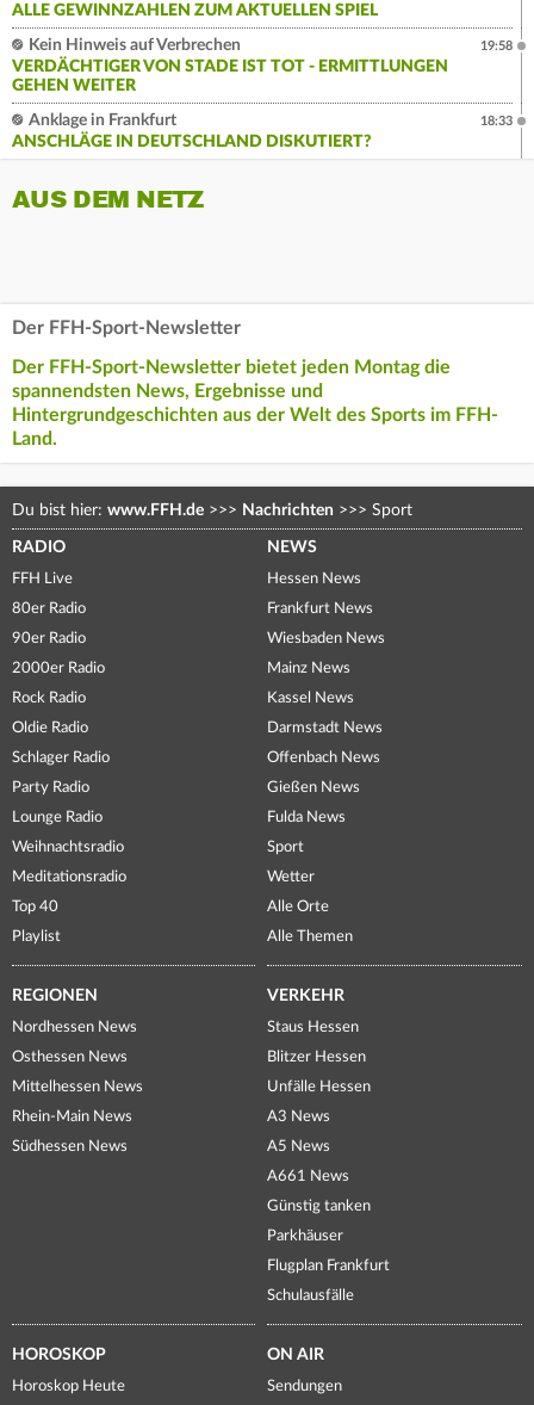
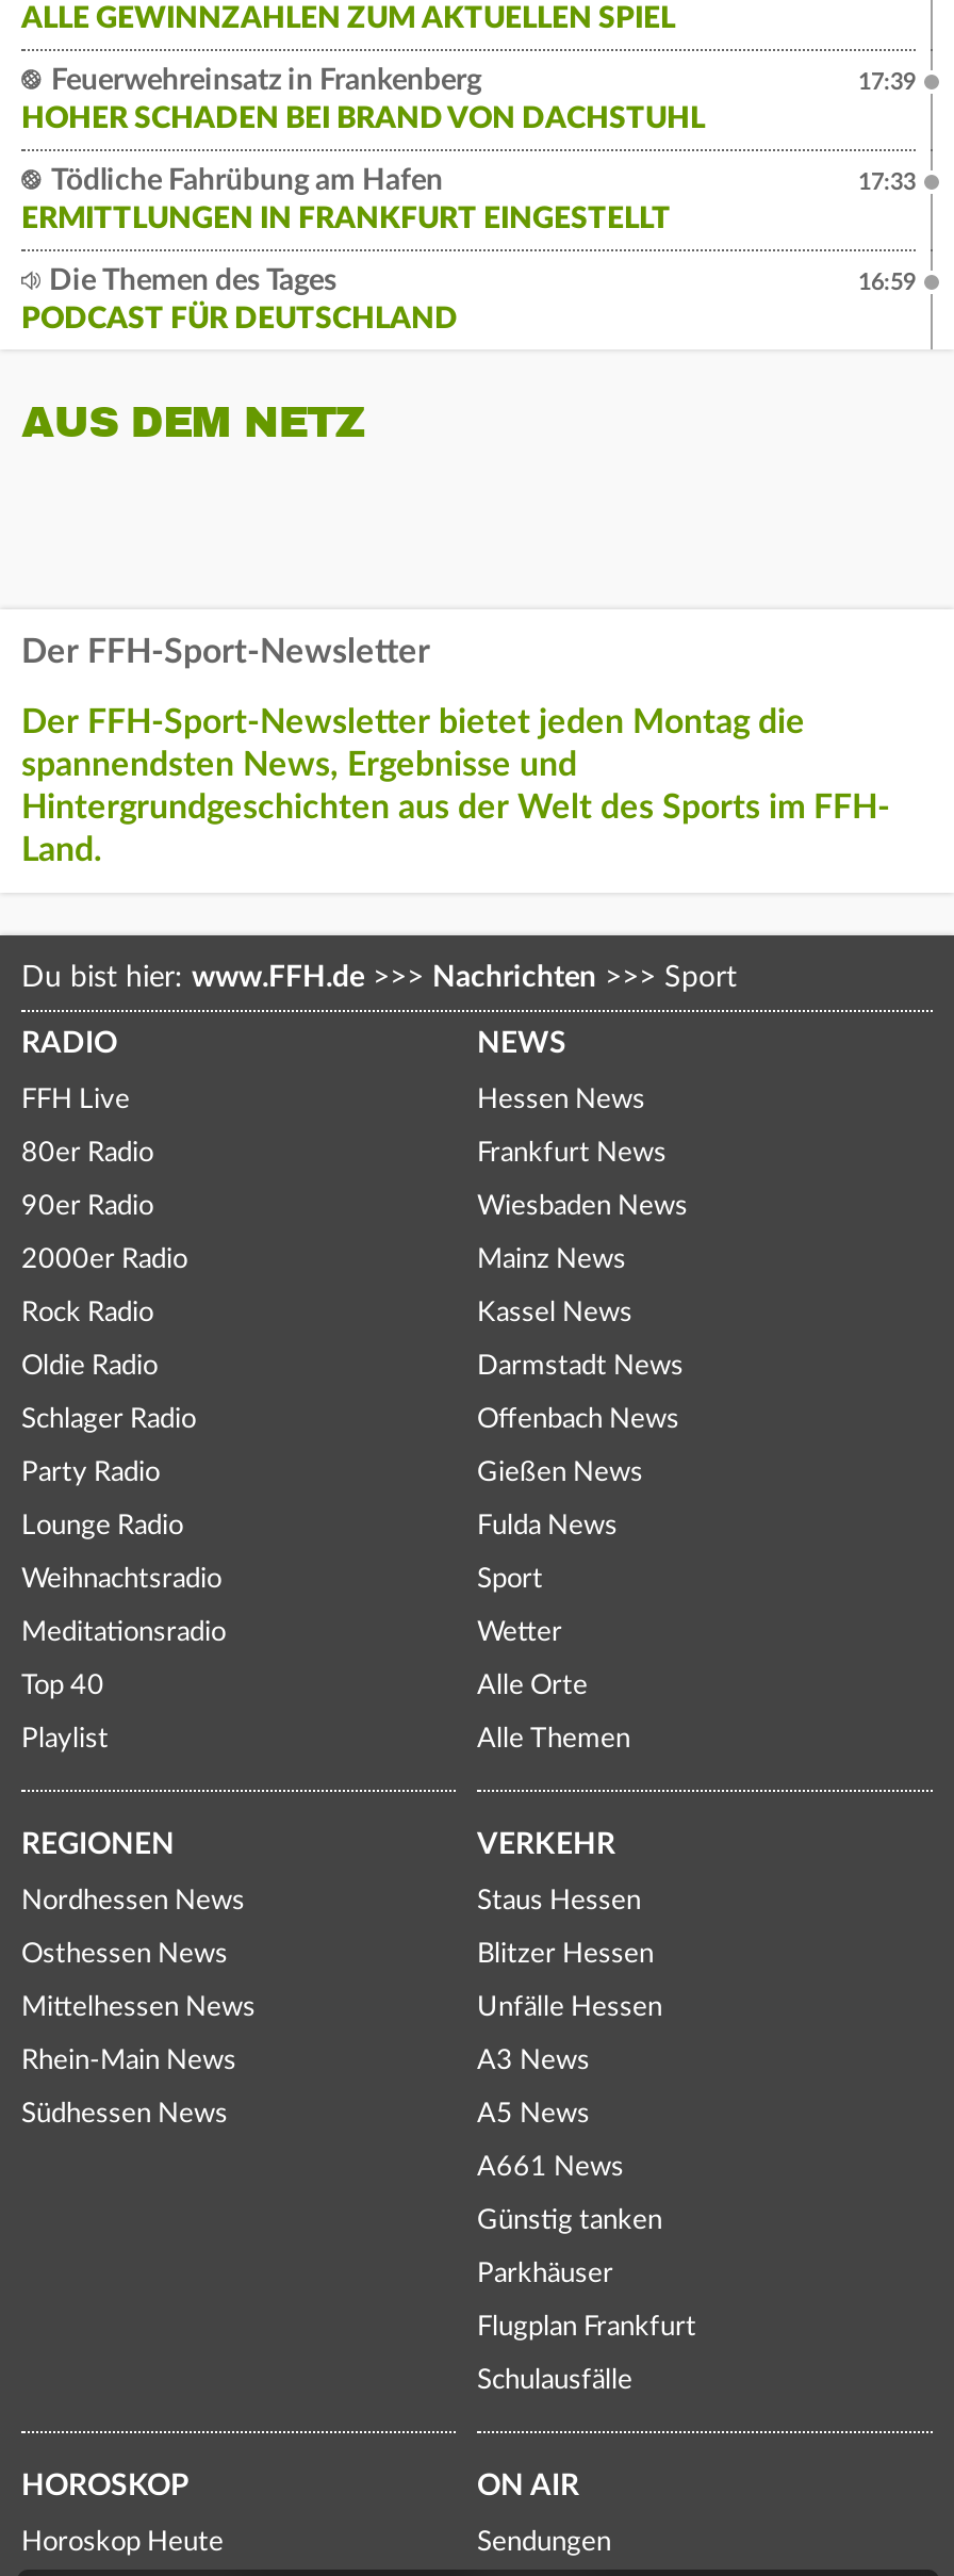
- Kein Hinweis auf Verbrechen
- VERDÄCHTIGER VON STADE IST TOT - ERMITTLUNGEN
- GEHEN WEITER
+ Feuerwehreinsatz in Frankenberg
+ HOHER SCHADEN BEI BRAND VON DACHSTUHL

- 19:58
+ 17:39
+ Tödliche Fahrübung am Hafen
+ ERMITTLUNGEN IN FRANKFURT EINGESTELLT

- Anklage in Frankfurt
- ANSCHLÄGE IN DEUTSCHLAND DISKUTIERT?
+ 17:33
+ Die Themen des Tages
+ PODCAST FÜR DEUTSCHLAND

- 18:33
+ 16:59
